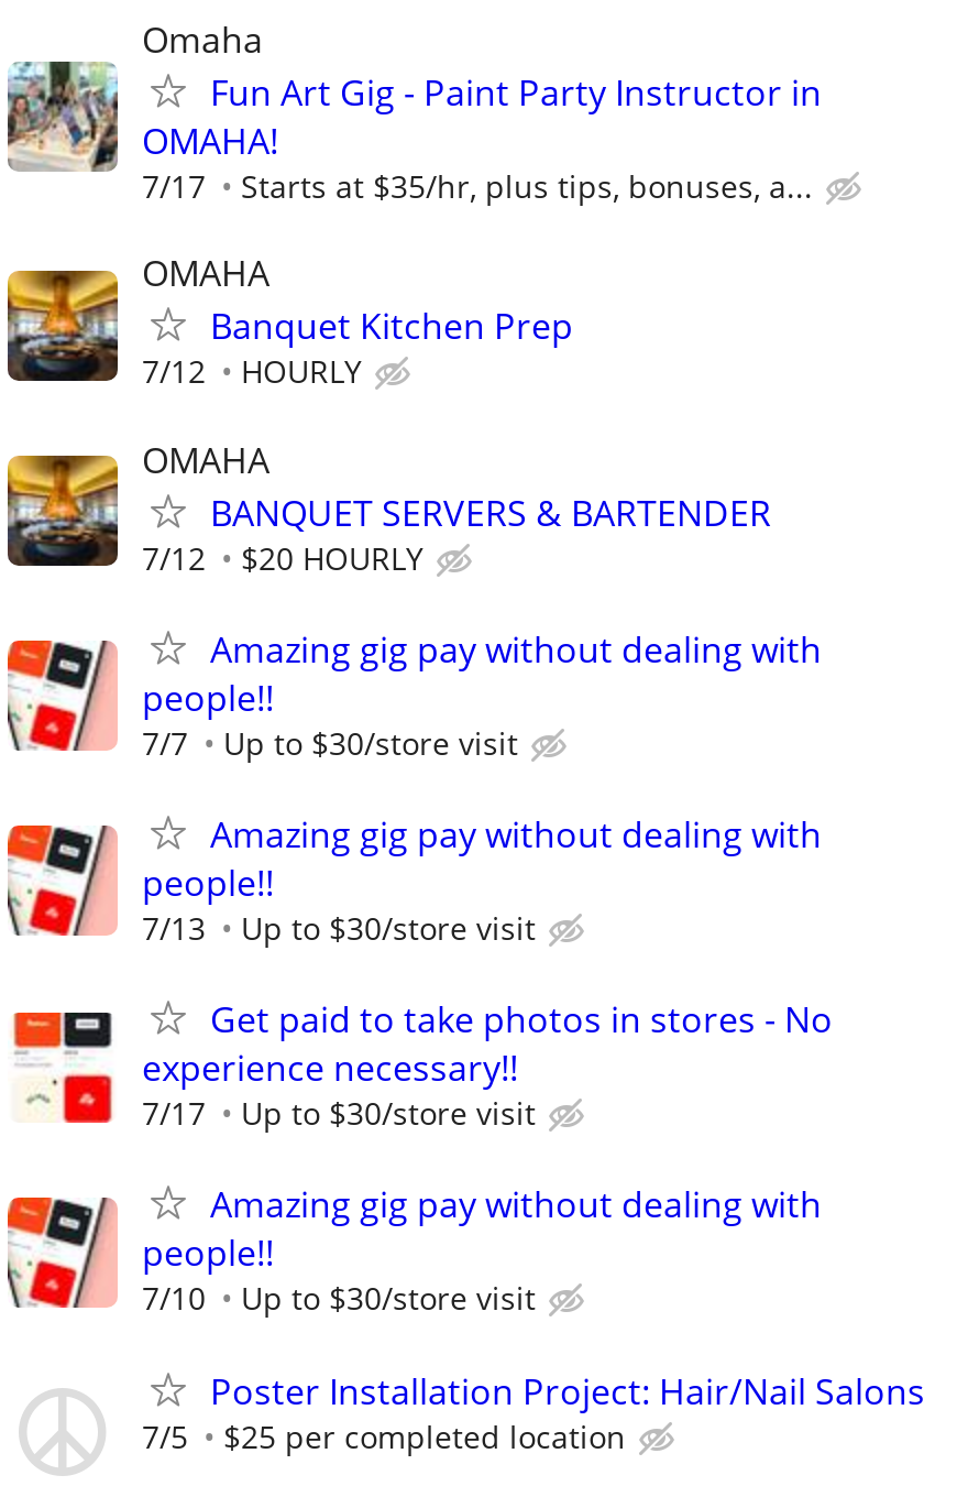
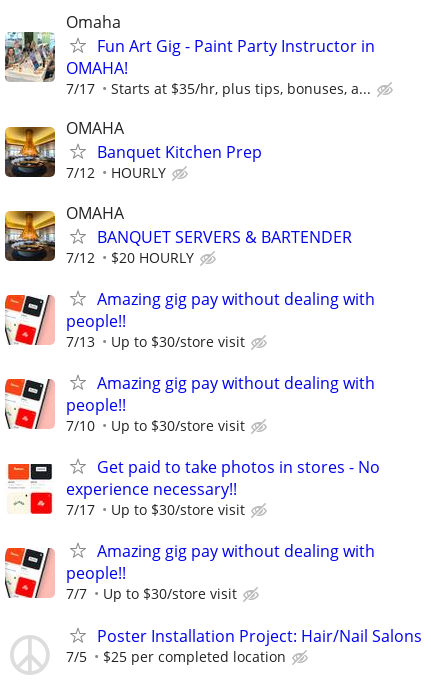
- 7/7 Up to $30/store visit
+ 7/13 Up to $30/store visit

- 7/13 Up to $30/store visit
+ 7/10 Up to $30/store visit

- 7/10 Up to $30/store visit
+ 7/7 Up to $30/store visit
